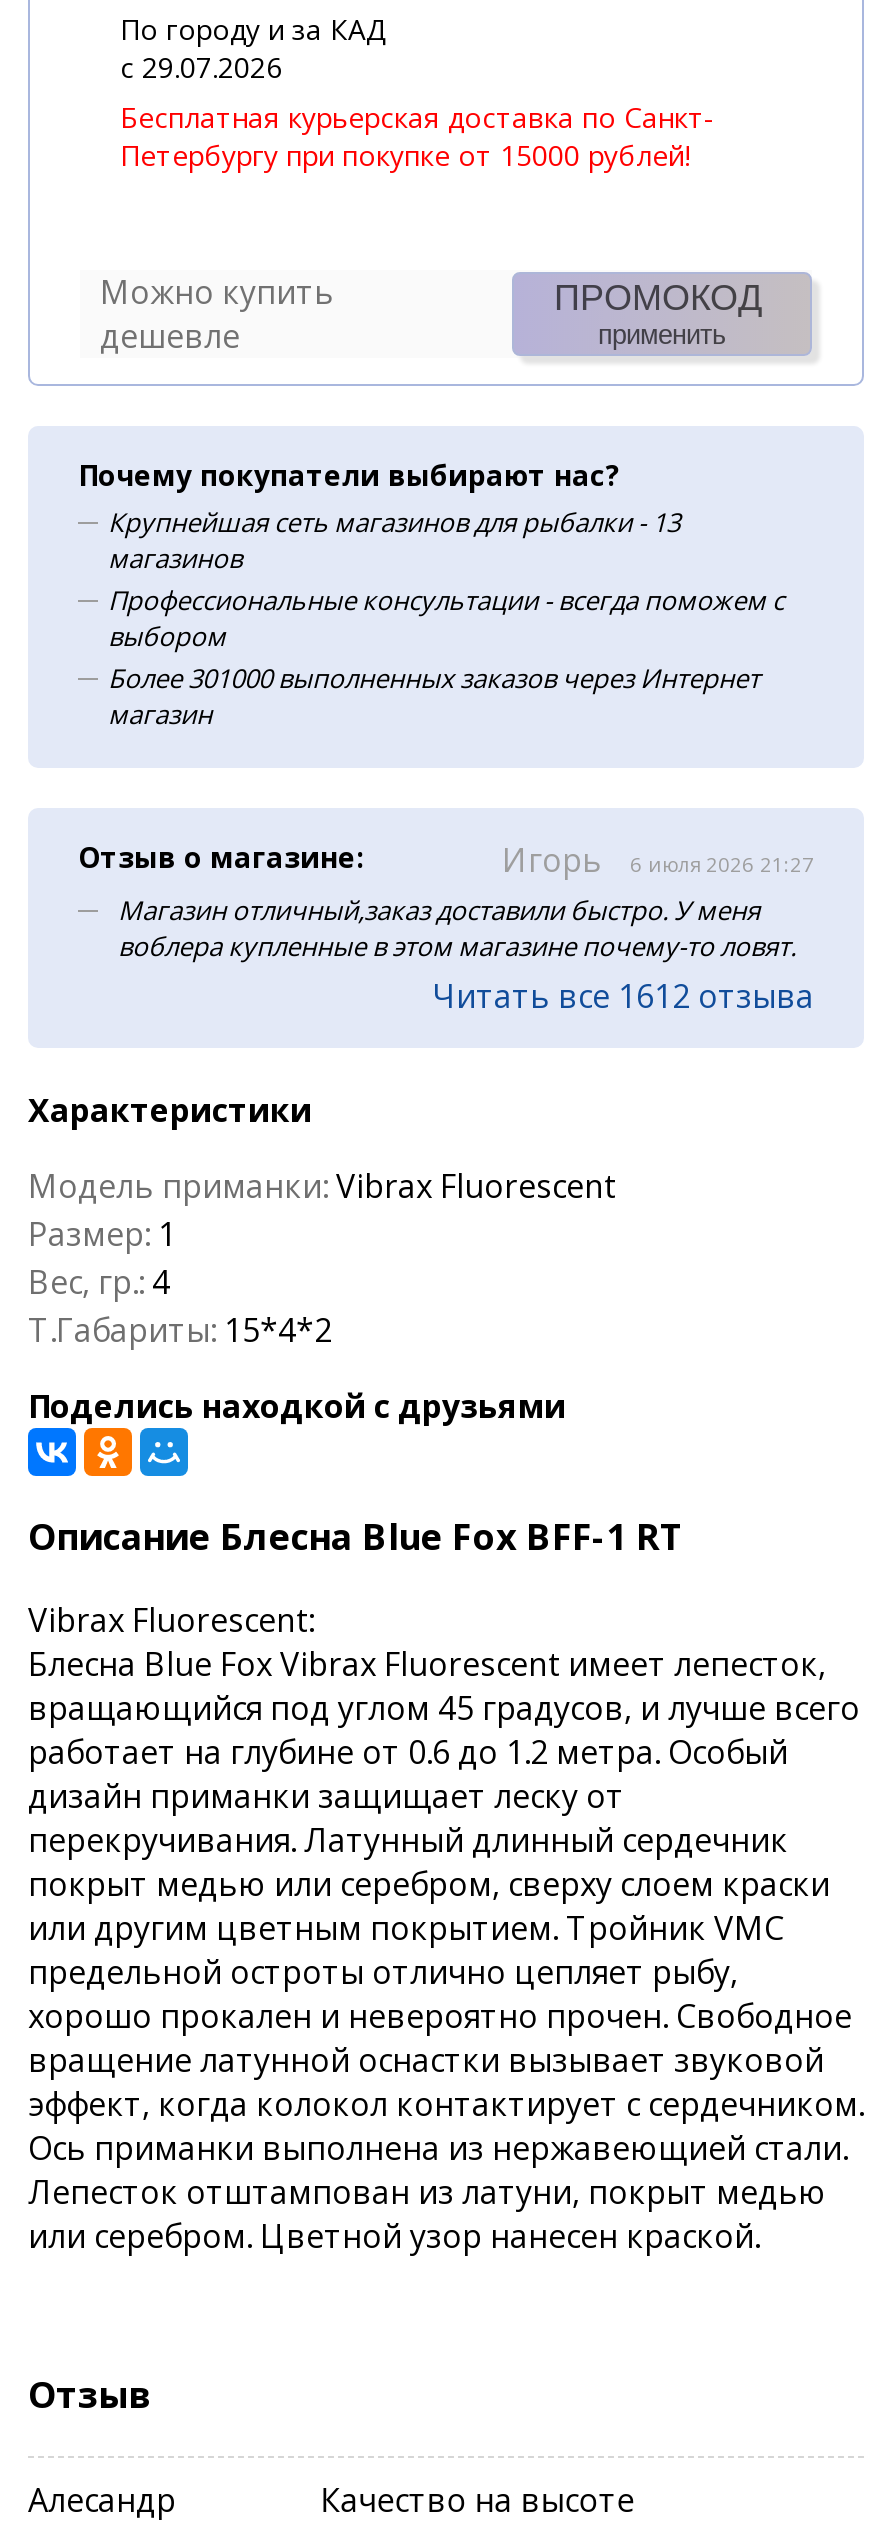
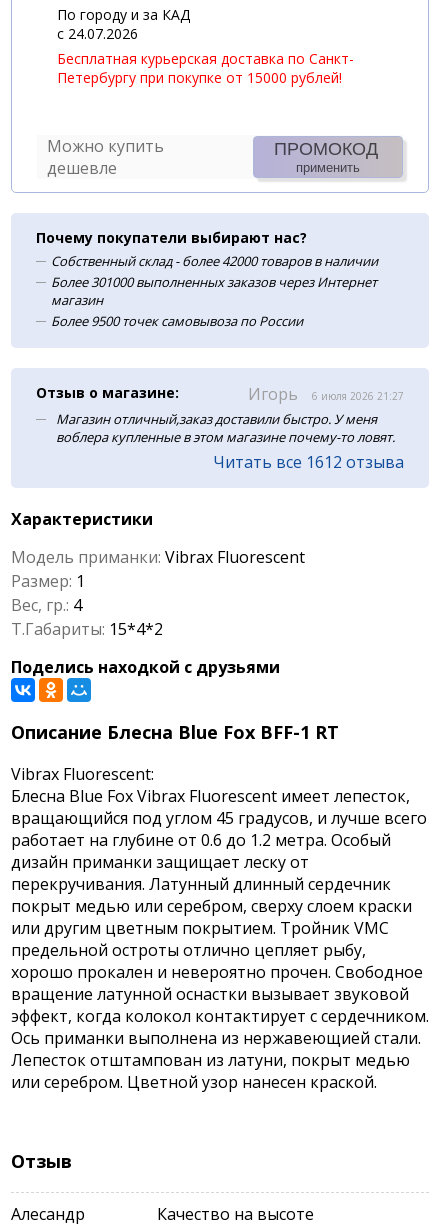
- c 29.07.2026
+ c 24.07.2026

- Крупнейшая сеть магазинов для рыбалки - 13
- магазинов
- Профессиональные консультации - всегда поможем с
- выбором
+ Собственный склад - более 42000 товаров в наличии

moved up: Более 301000 выполненных заказов через Интернет | магазин

+ Более 9500 точек самовывоза по России
